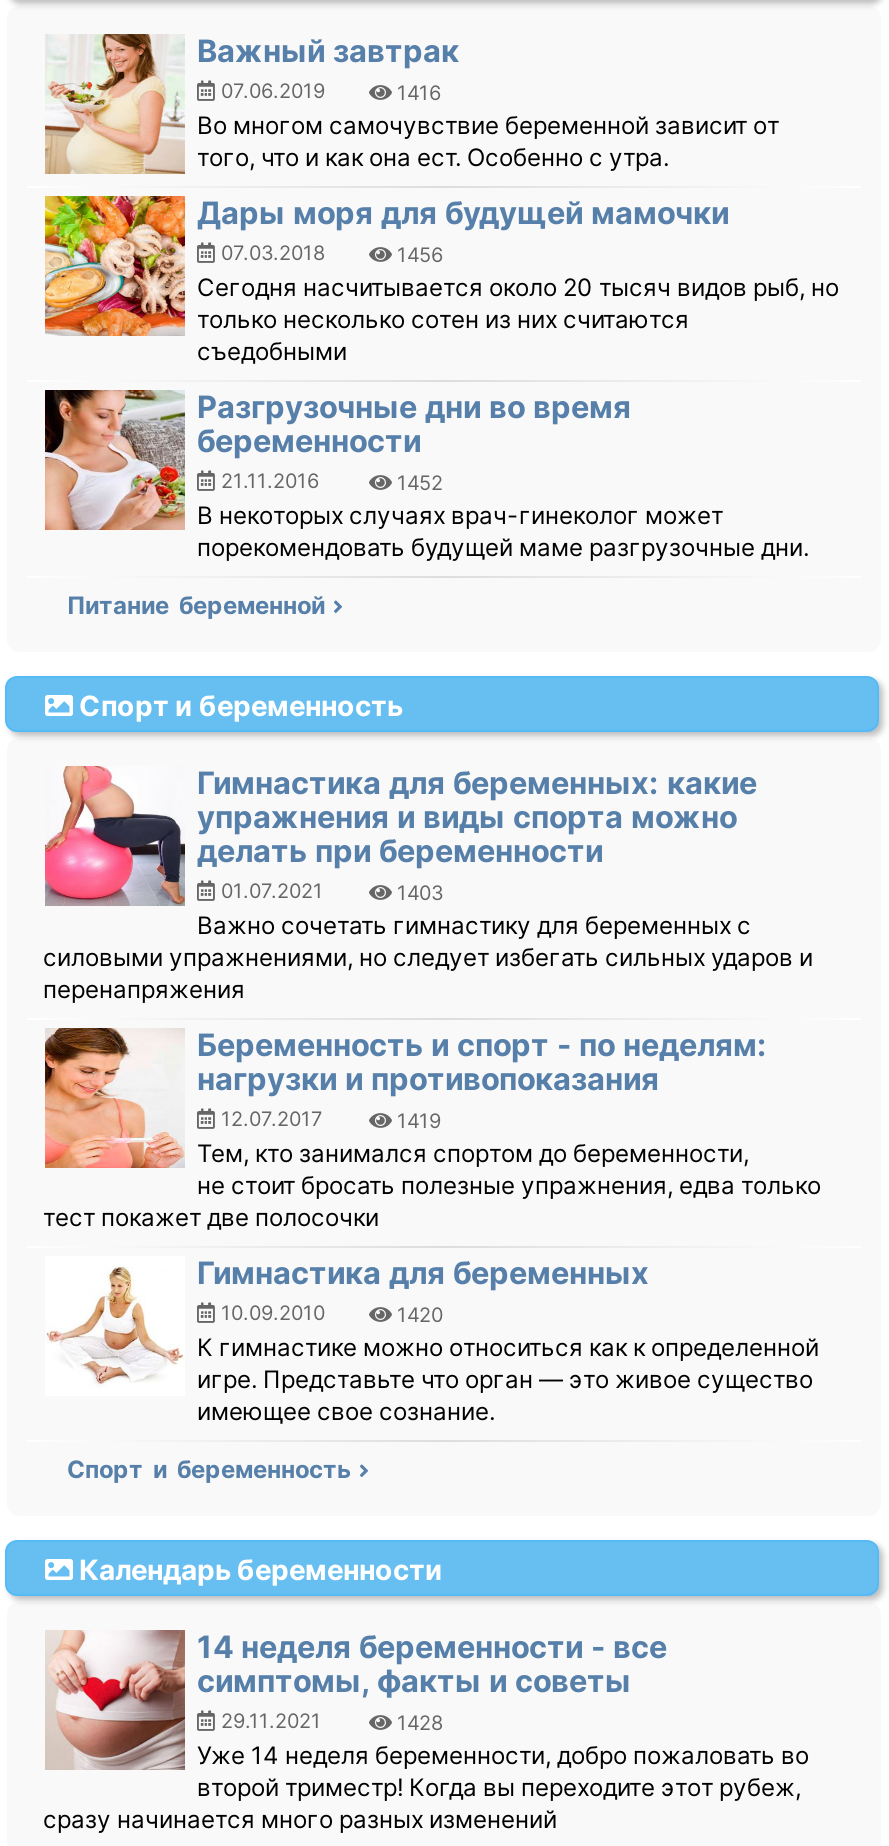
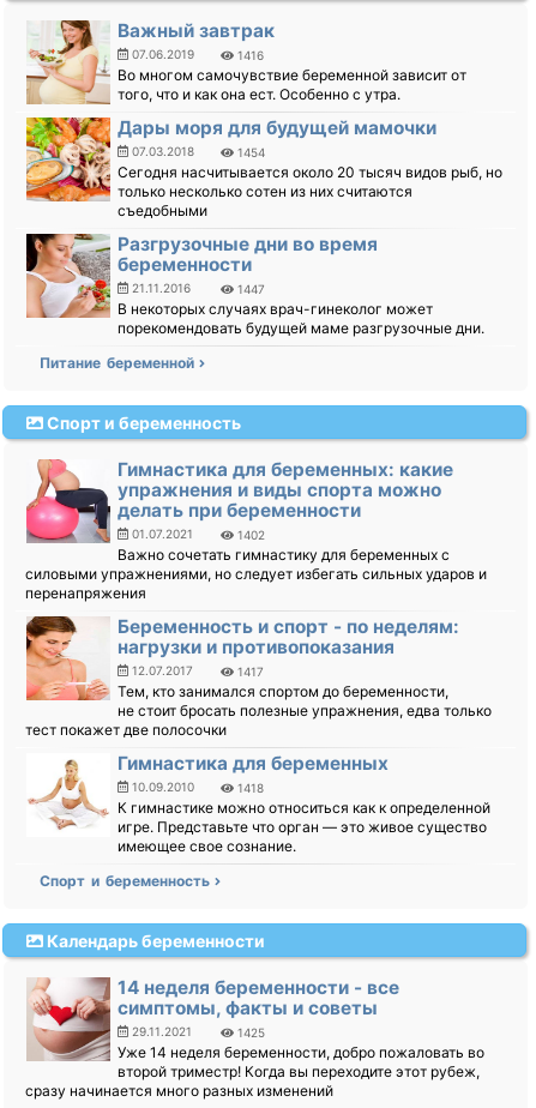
- 1456
+ 1454

- 1452
+ 1447

- 1403
+ 1402

- 1419
+ 1417

- 1420
+ 1418

- 1428
+ 1425
